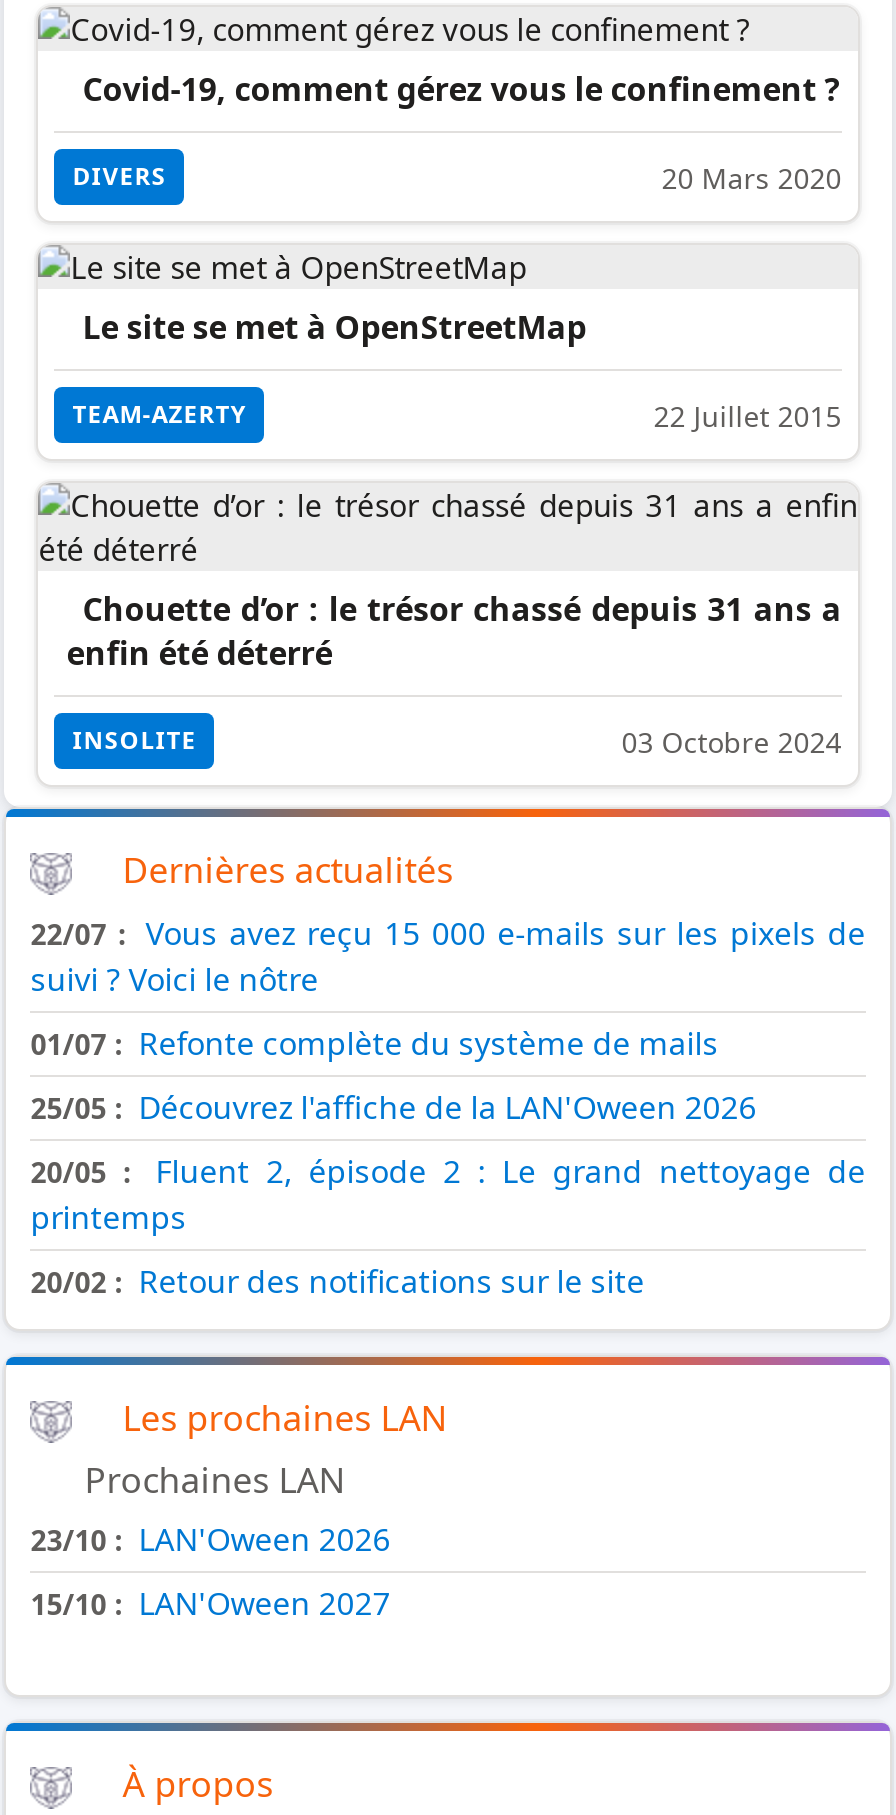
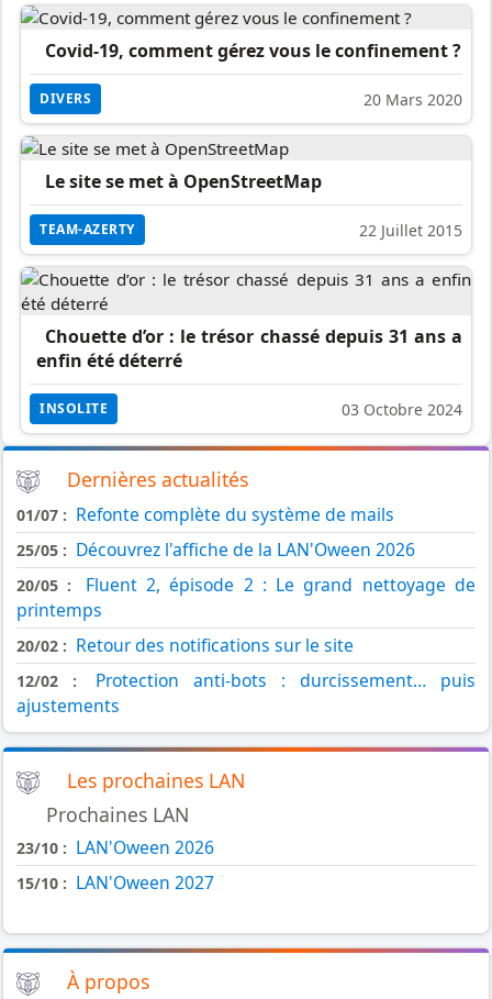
- 22/07 : Vous avez reçu 15 000 e-mails sur les pixels de
- suivi ? Voici le nôtre

moved up: 25/05 : Découvrez l'affiche de la LAN'Oween 2026 | 20/05 : Fluent 2, épisode 2 : Le grand nettoyage de | printemps | 20/02 : Retour des notifications sur le site

+ 12/02 : Protection anti-bots : durcissement… puis
+ ajustements
